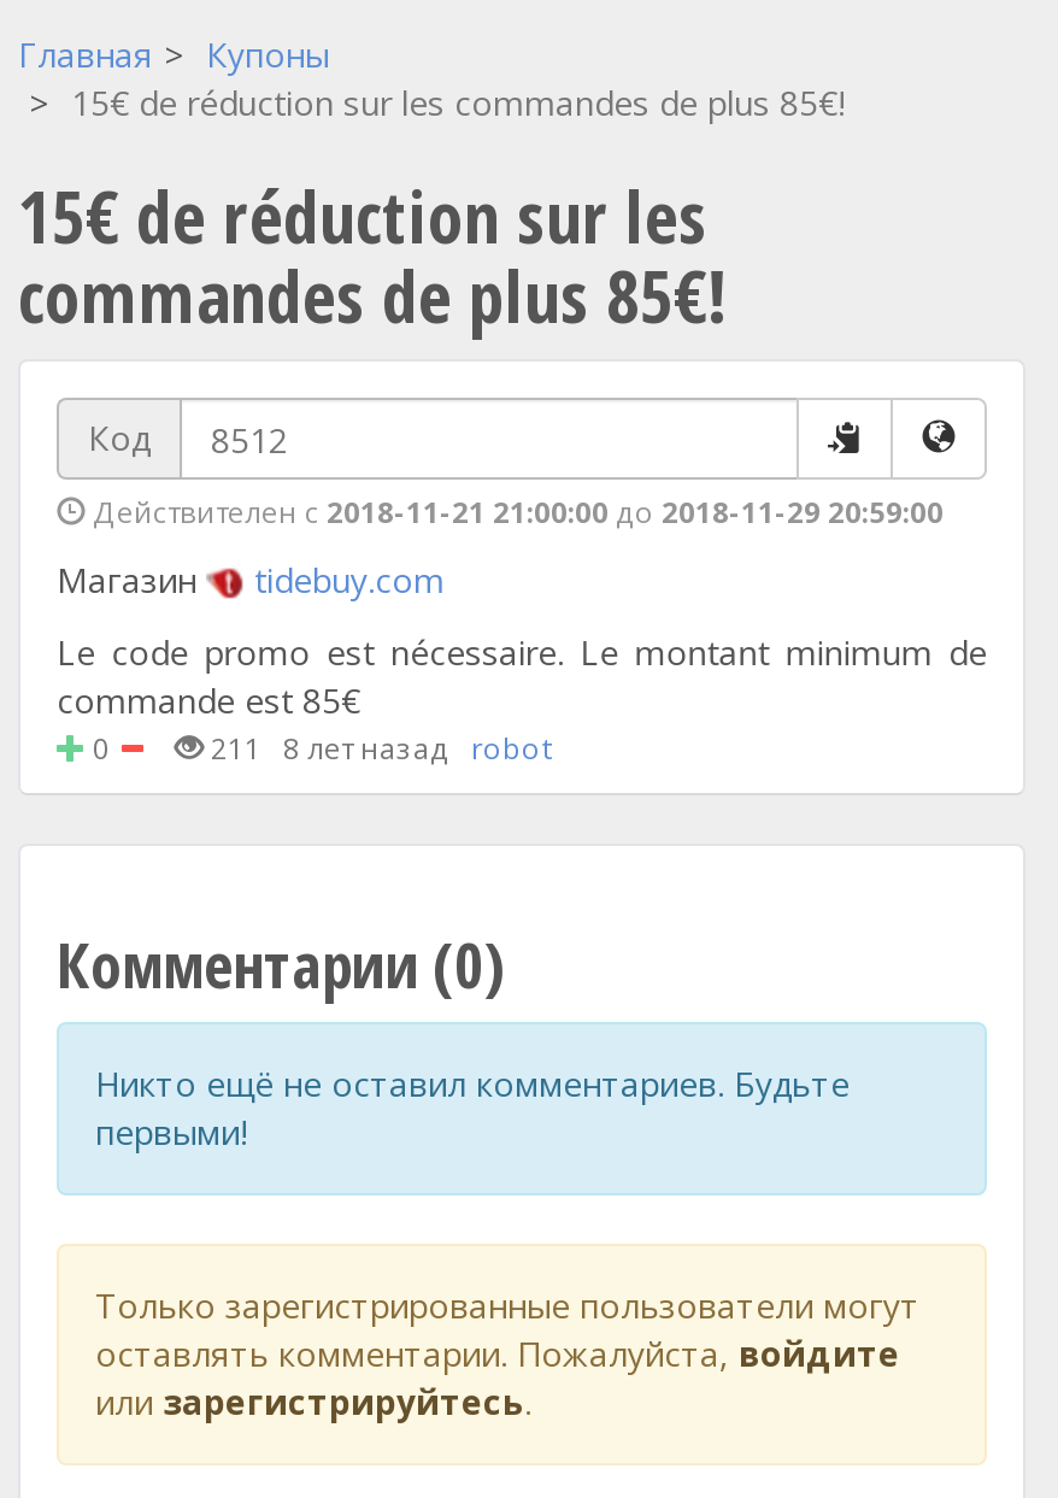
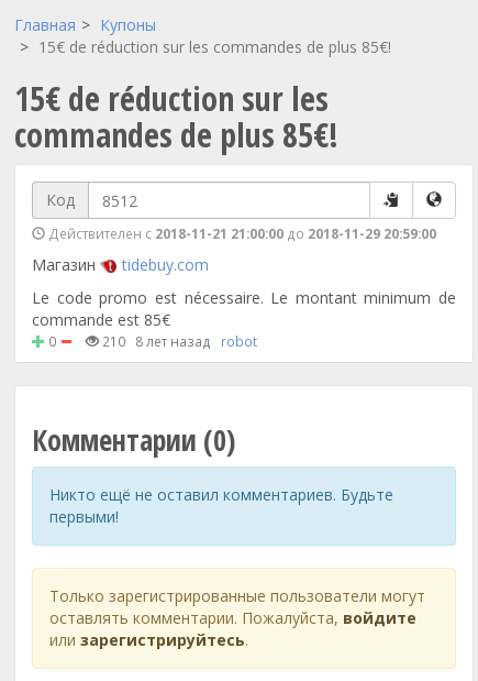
- 211 8 лет назад robot
+ 210 8 лет назад robot
